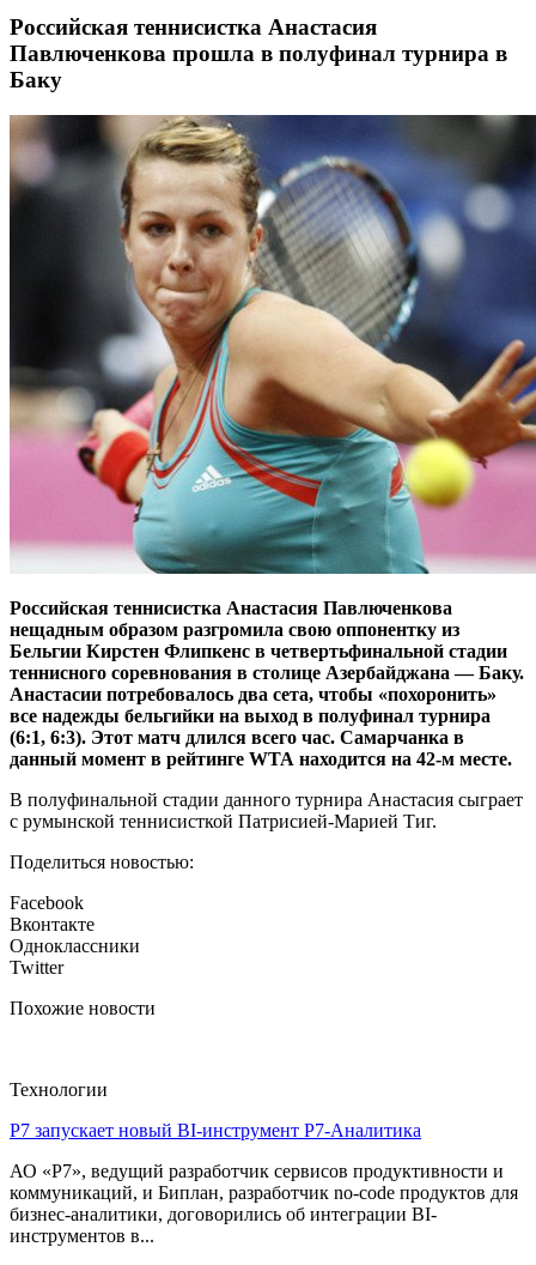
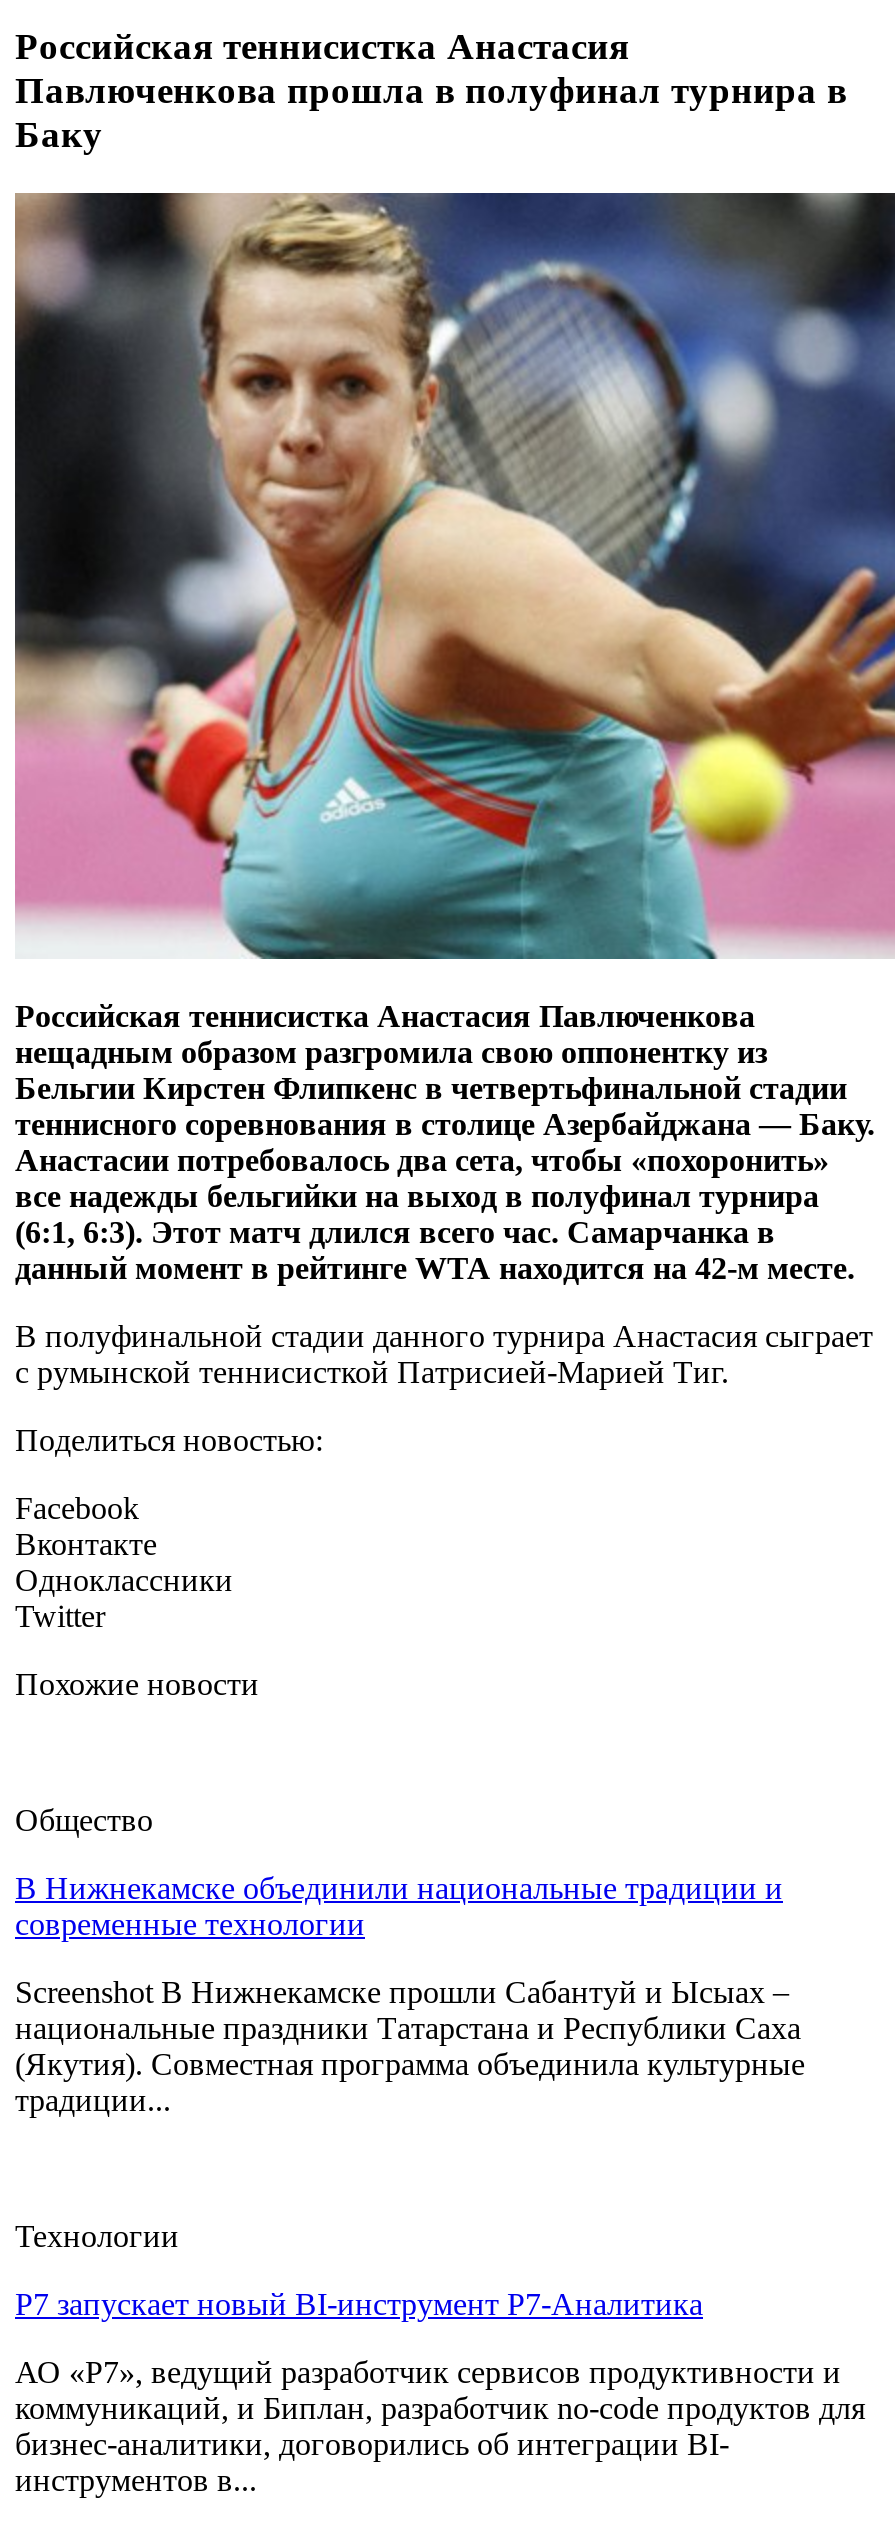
+ Общество
+ В Нижнекамске объединили национальные традиции и
+ современные технологии
+ Screenshot В Нижнекамске прошли Сабантуй и Ысыах –
+ национальные праздники Татарстана и Республики Саха
+ (Якутия). Совместная программа объединила культурные
+ традиции...
